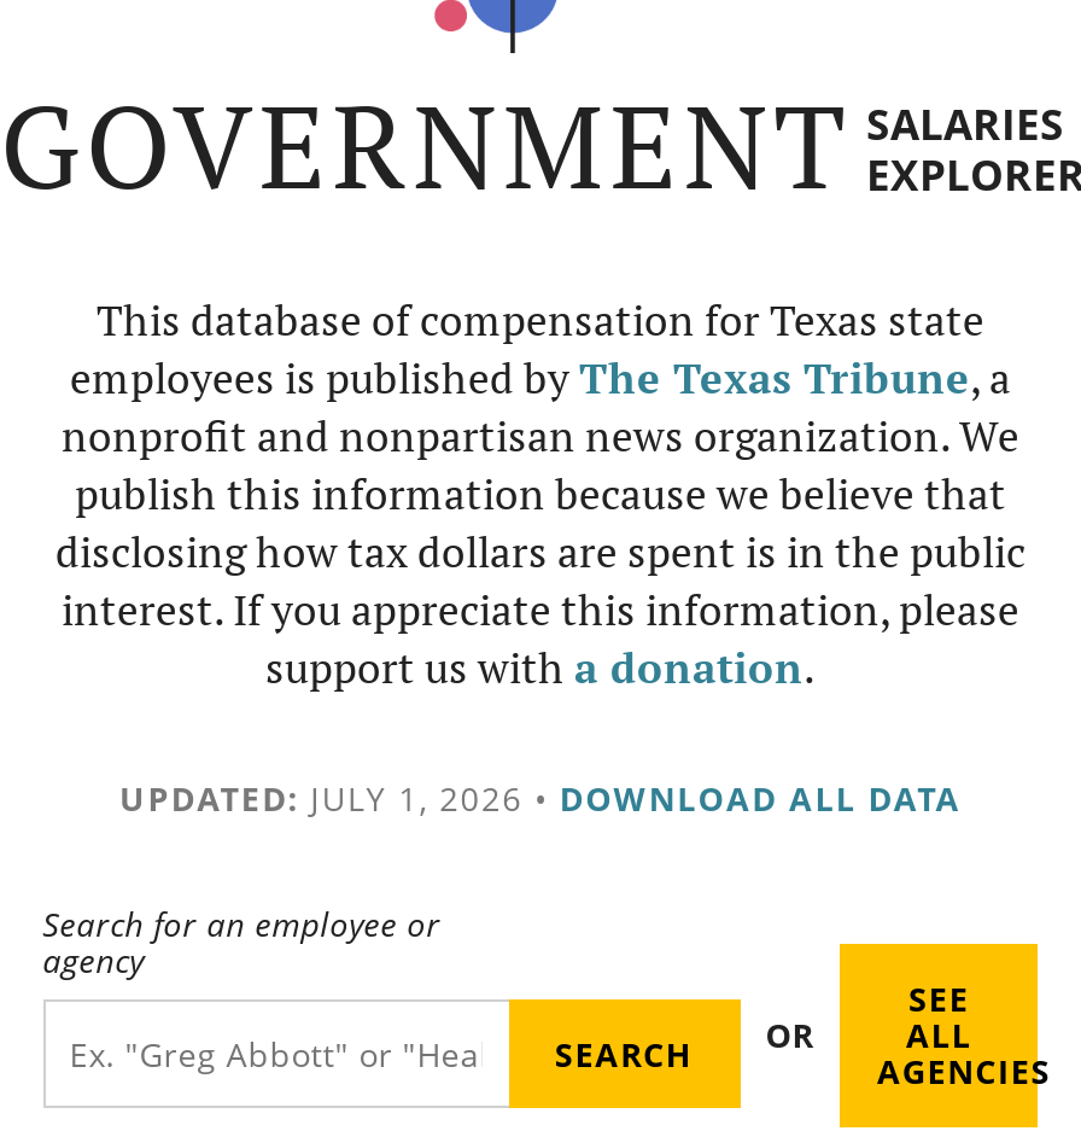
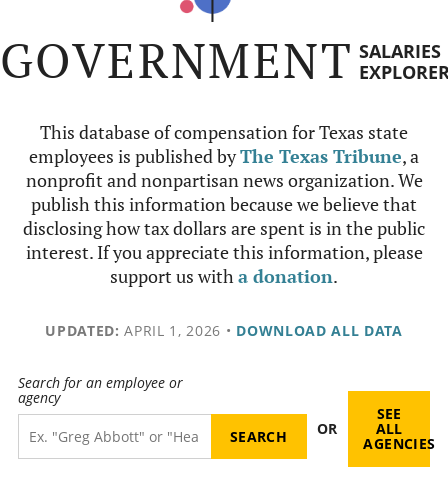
- UPDATED: JULY 1, 2026 • DOWNLOAD ALL DATA
+ UPDATED: APRIL 1, 2026 • DOWNLOAD ALL DATA
